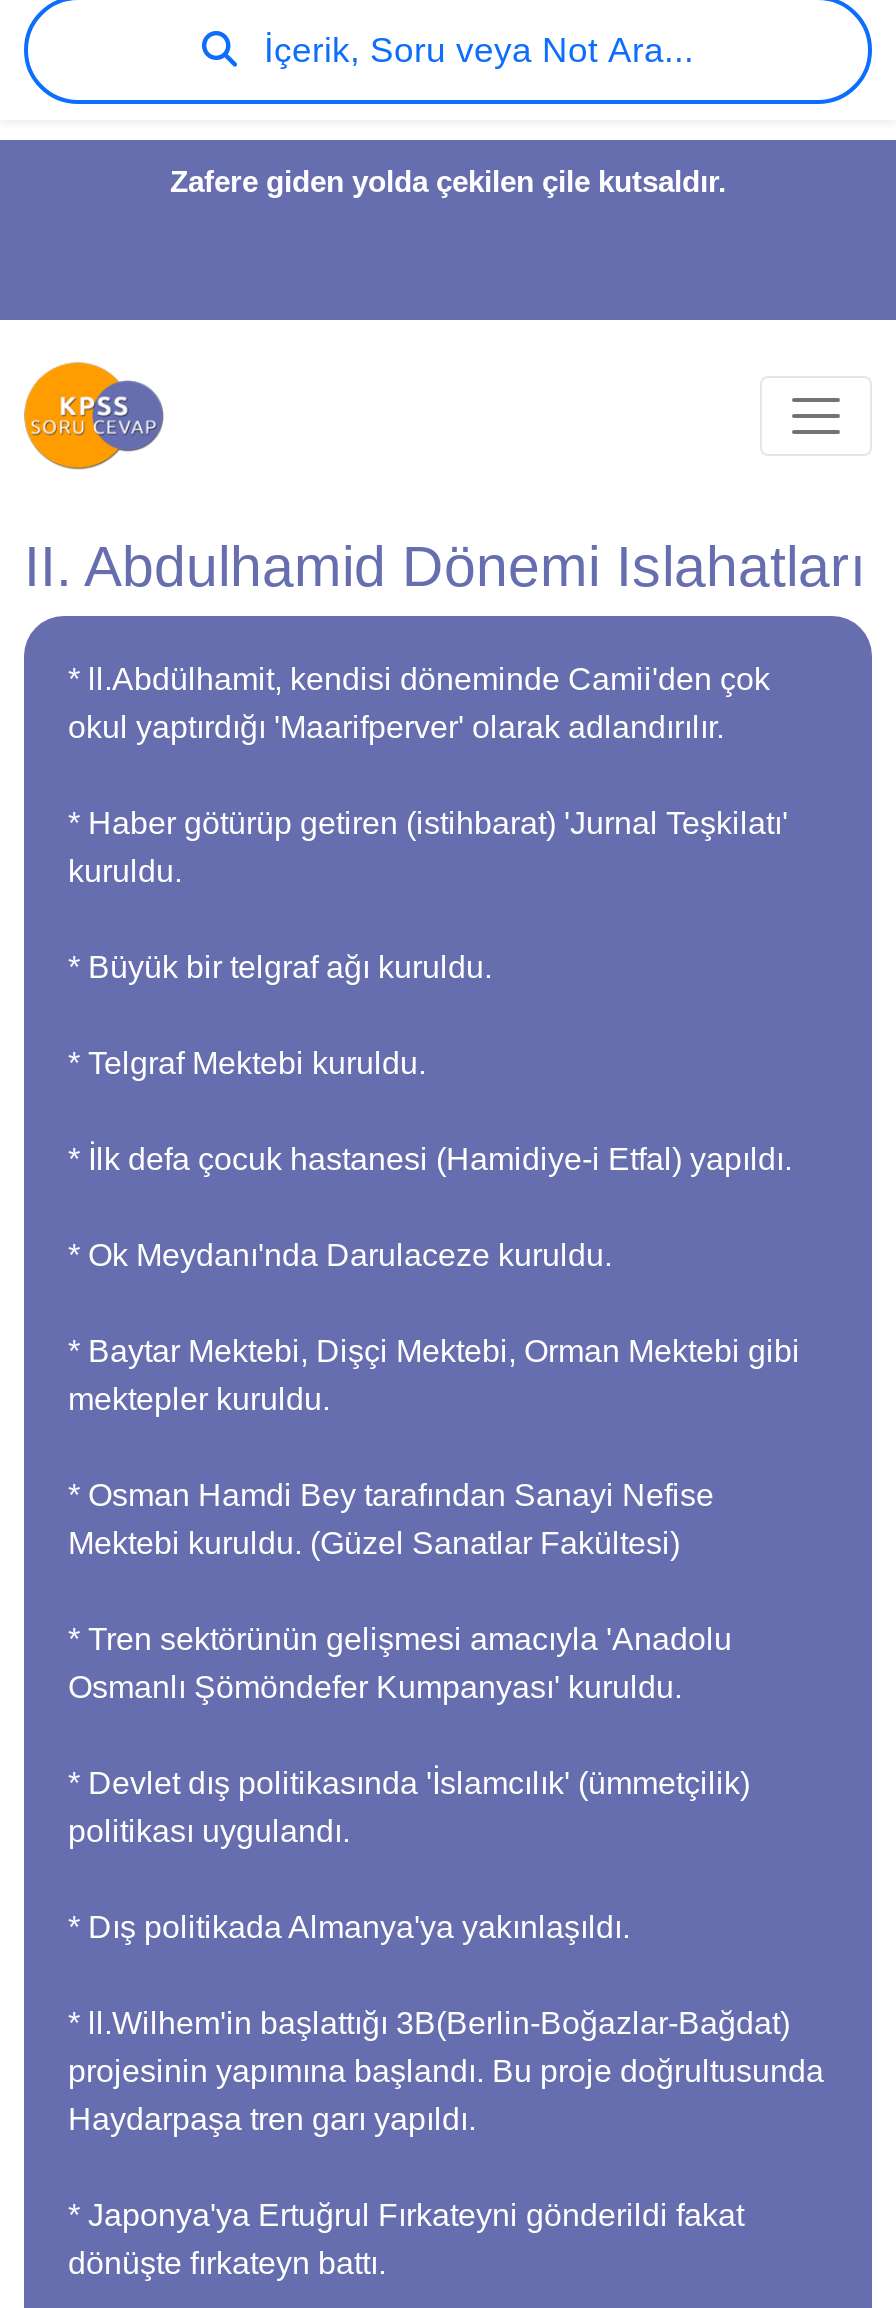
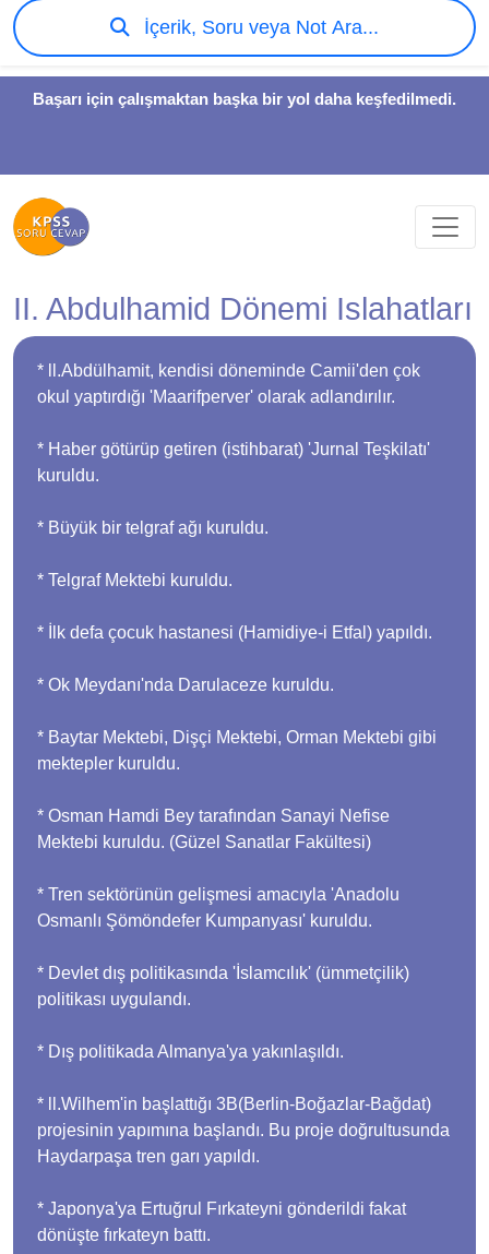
- Zafere giden yolda çekilen çile kutsaldır.
+ Başarı için çalışmaktan başka bir yol daha keşfedilmedi.
